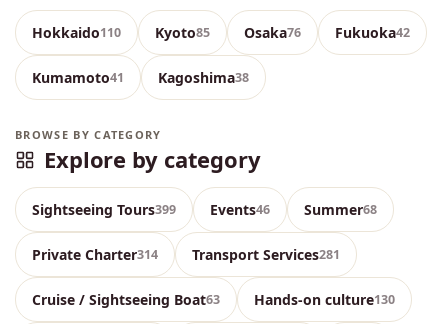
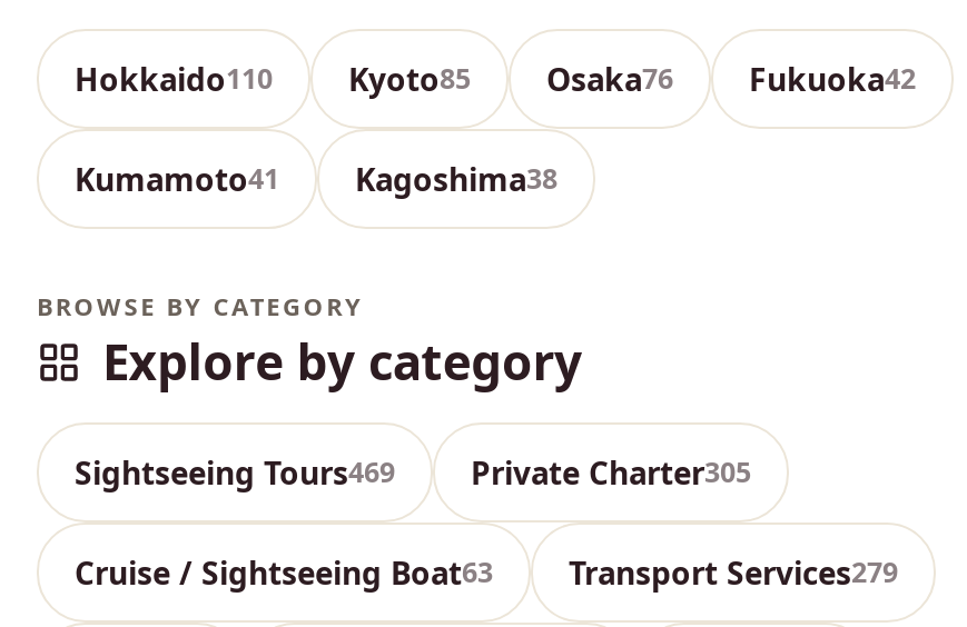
- Sightseeing Tours399
- Events46
- Summer68
- Private Charter314
- Transport Services281
+ Sightseeing Tours469
+ Private Charter305

- Hands-on culture130
+ Transport Services279
